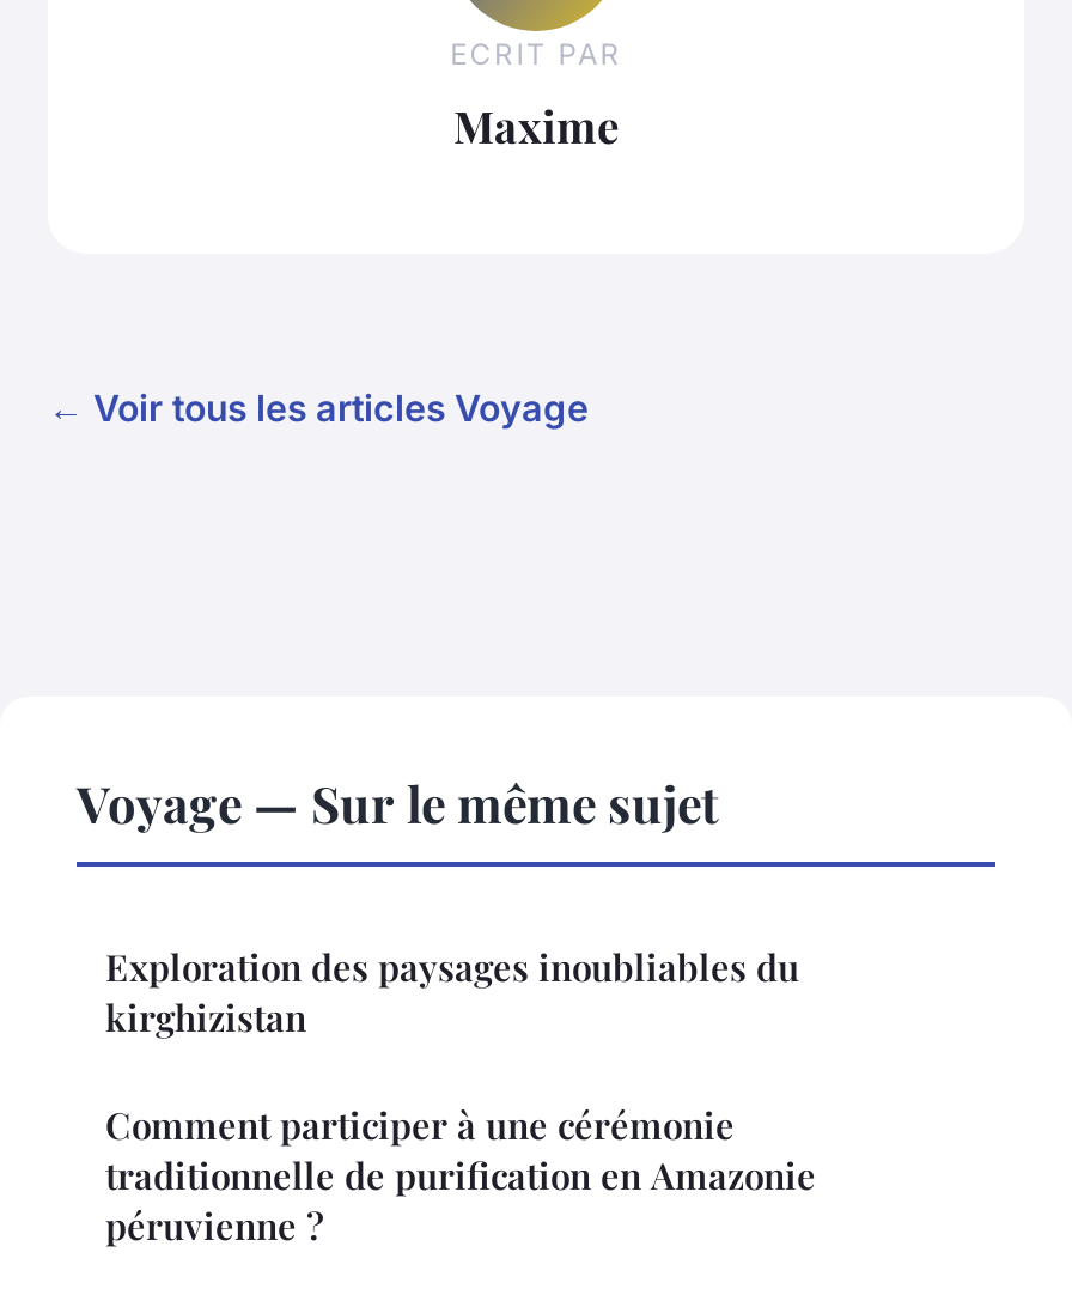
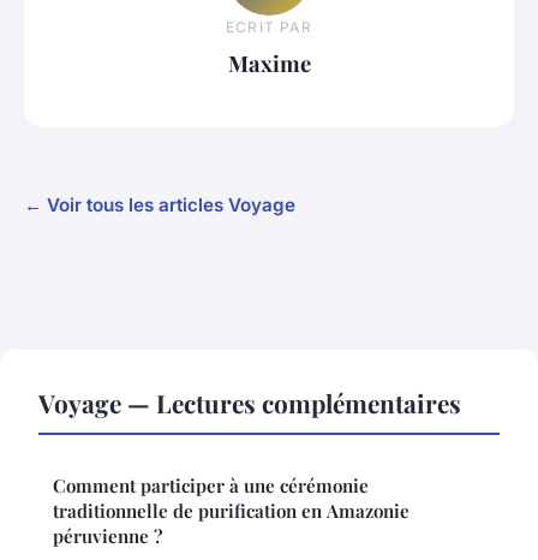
- Voyage — Sur le même sujet
- Exploration des paysages inoubliables du
- kirghizistan
+ Voyage — Lectures complémentaires
